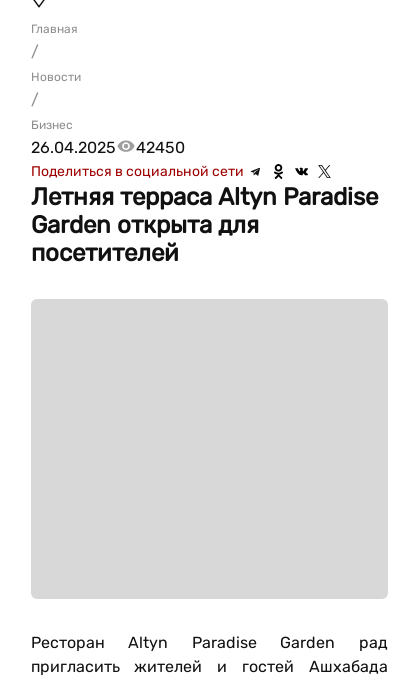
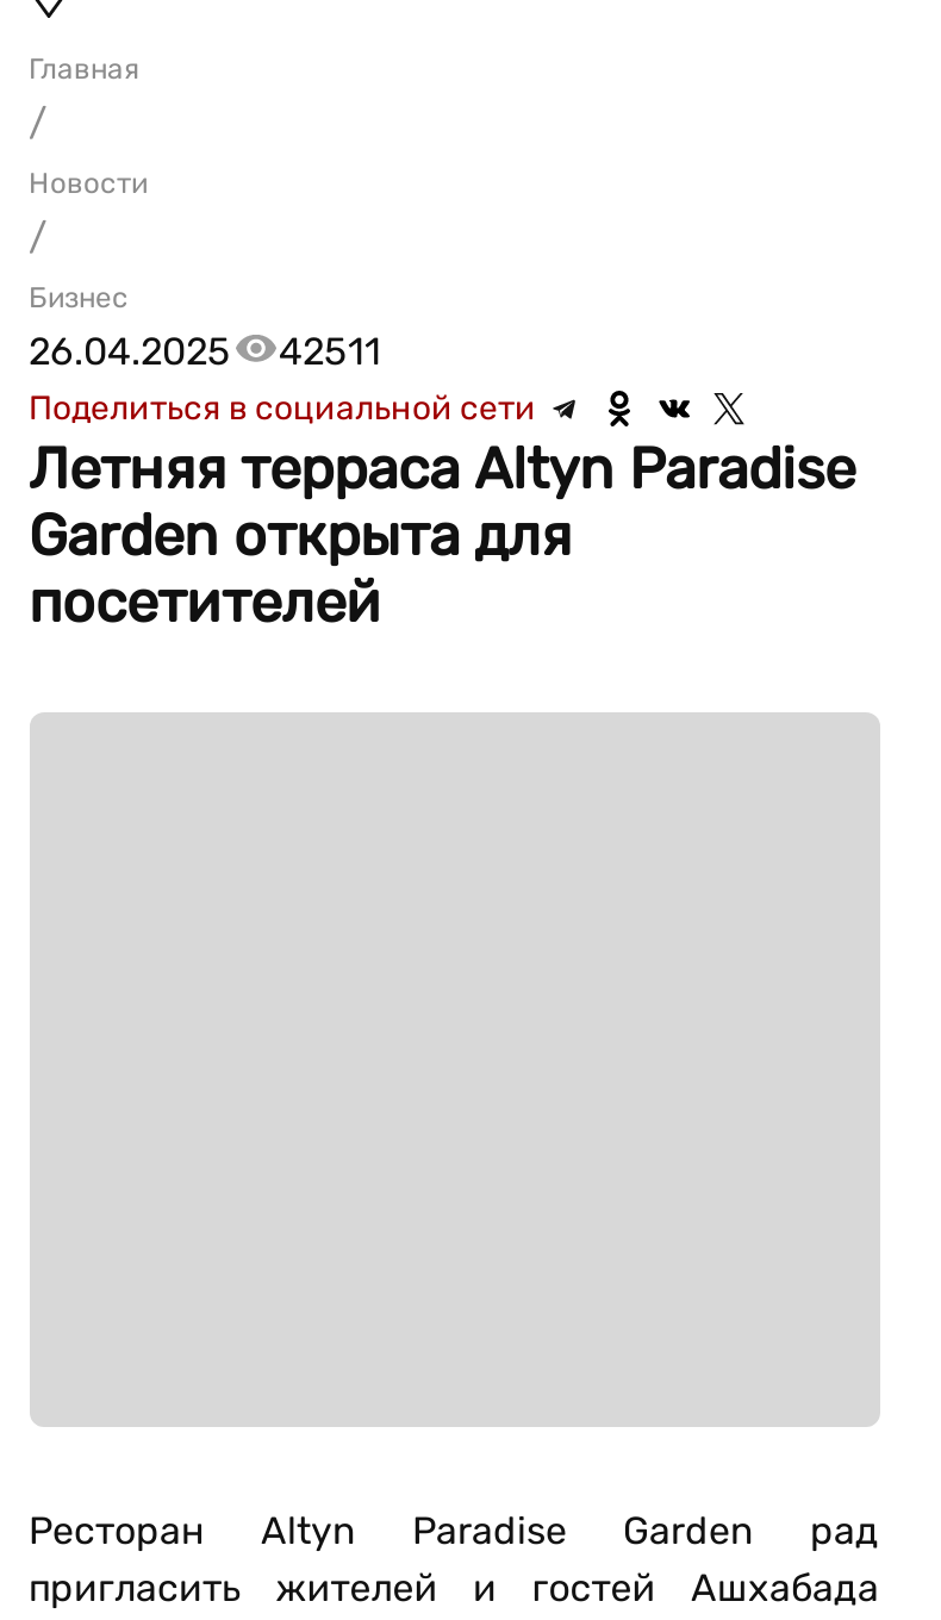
- 26.04.2025 42450
+ 26.04.2025 42511
